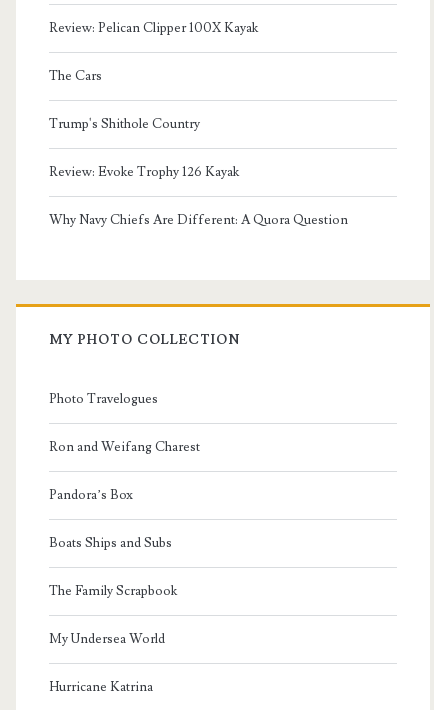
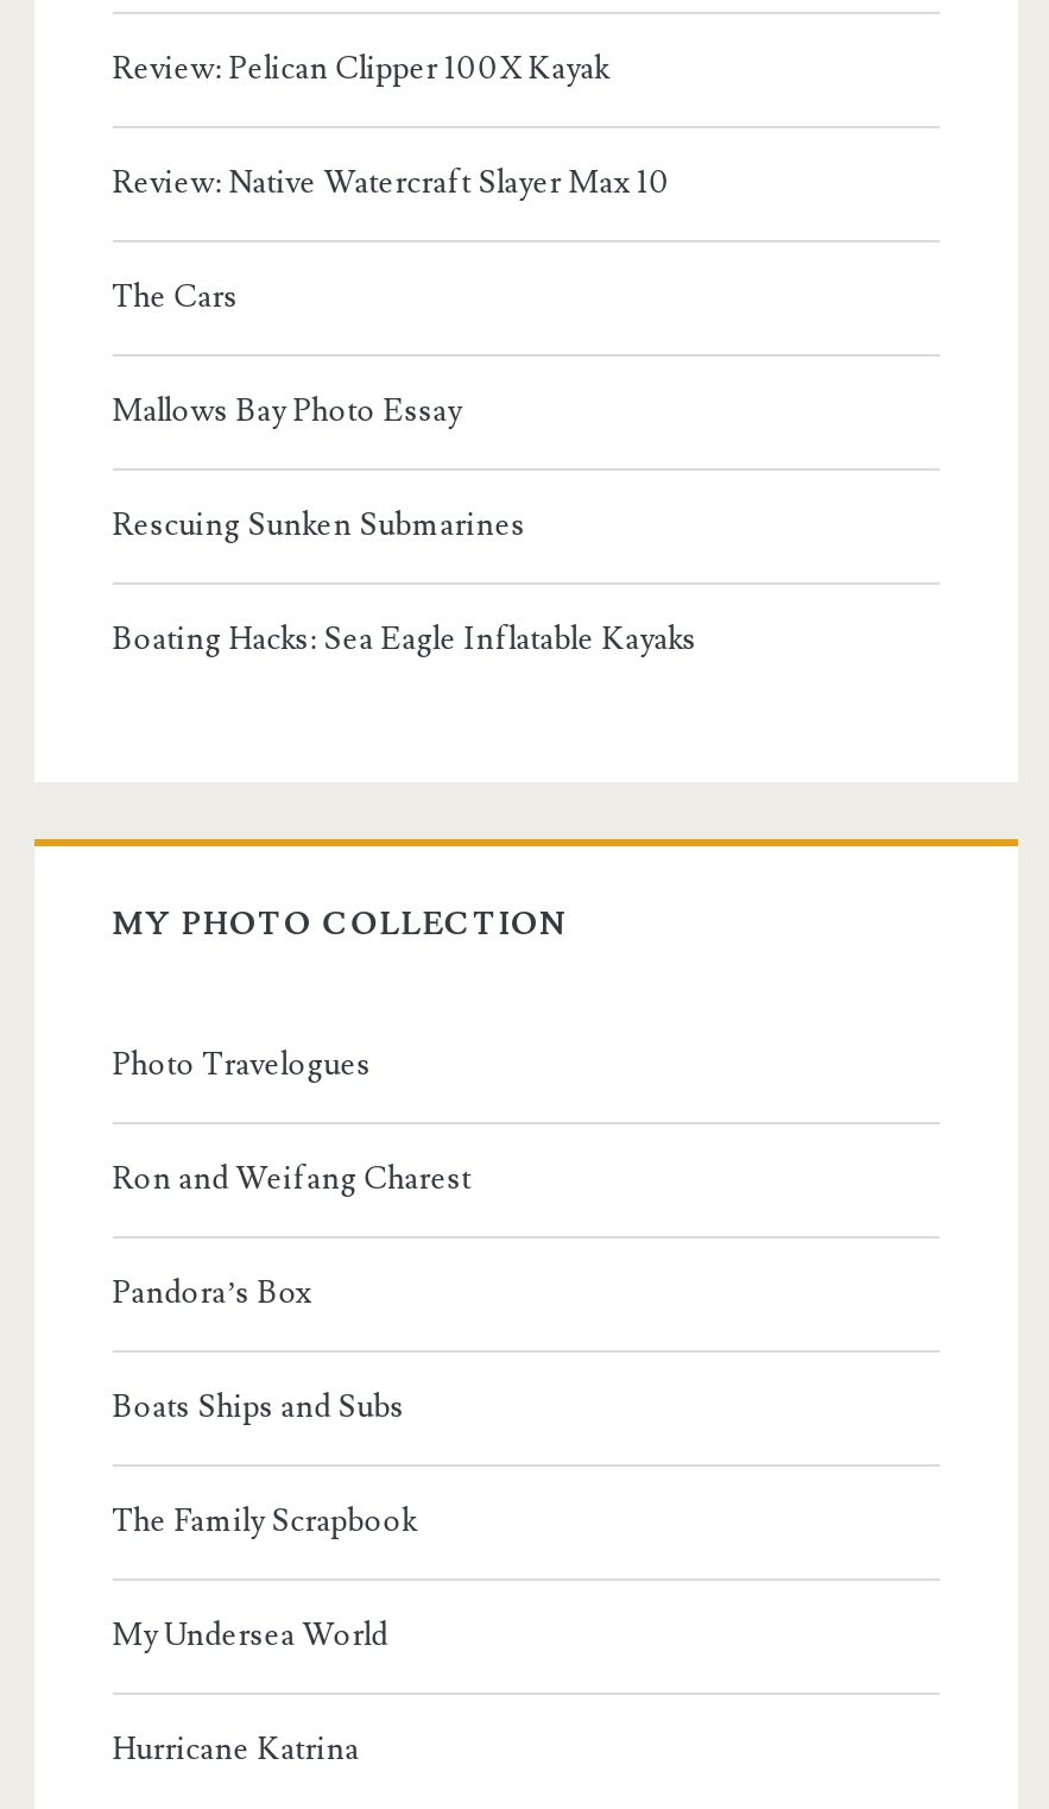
+ Review: Native Watercraft Slayer Max 10

- Trump's Shithole Country
+ Mallows Bay Photo Essay

- Review: Evoke Trophy 126 Kayak
+ Rescuing Sunken Submarines

- Why Navy Chiefs Are Different: A Quora Question
+ Boating Hacks: Sea Eagle Inflatable Kayaks
